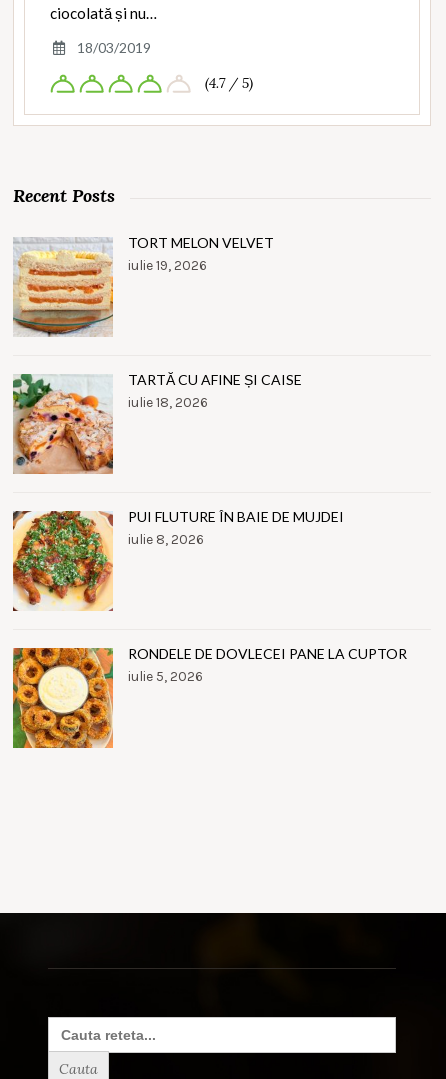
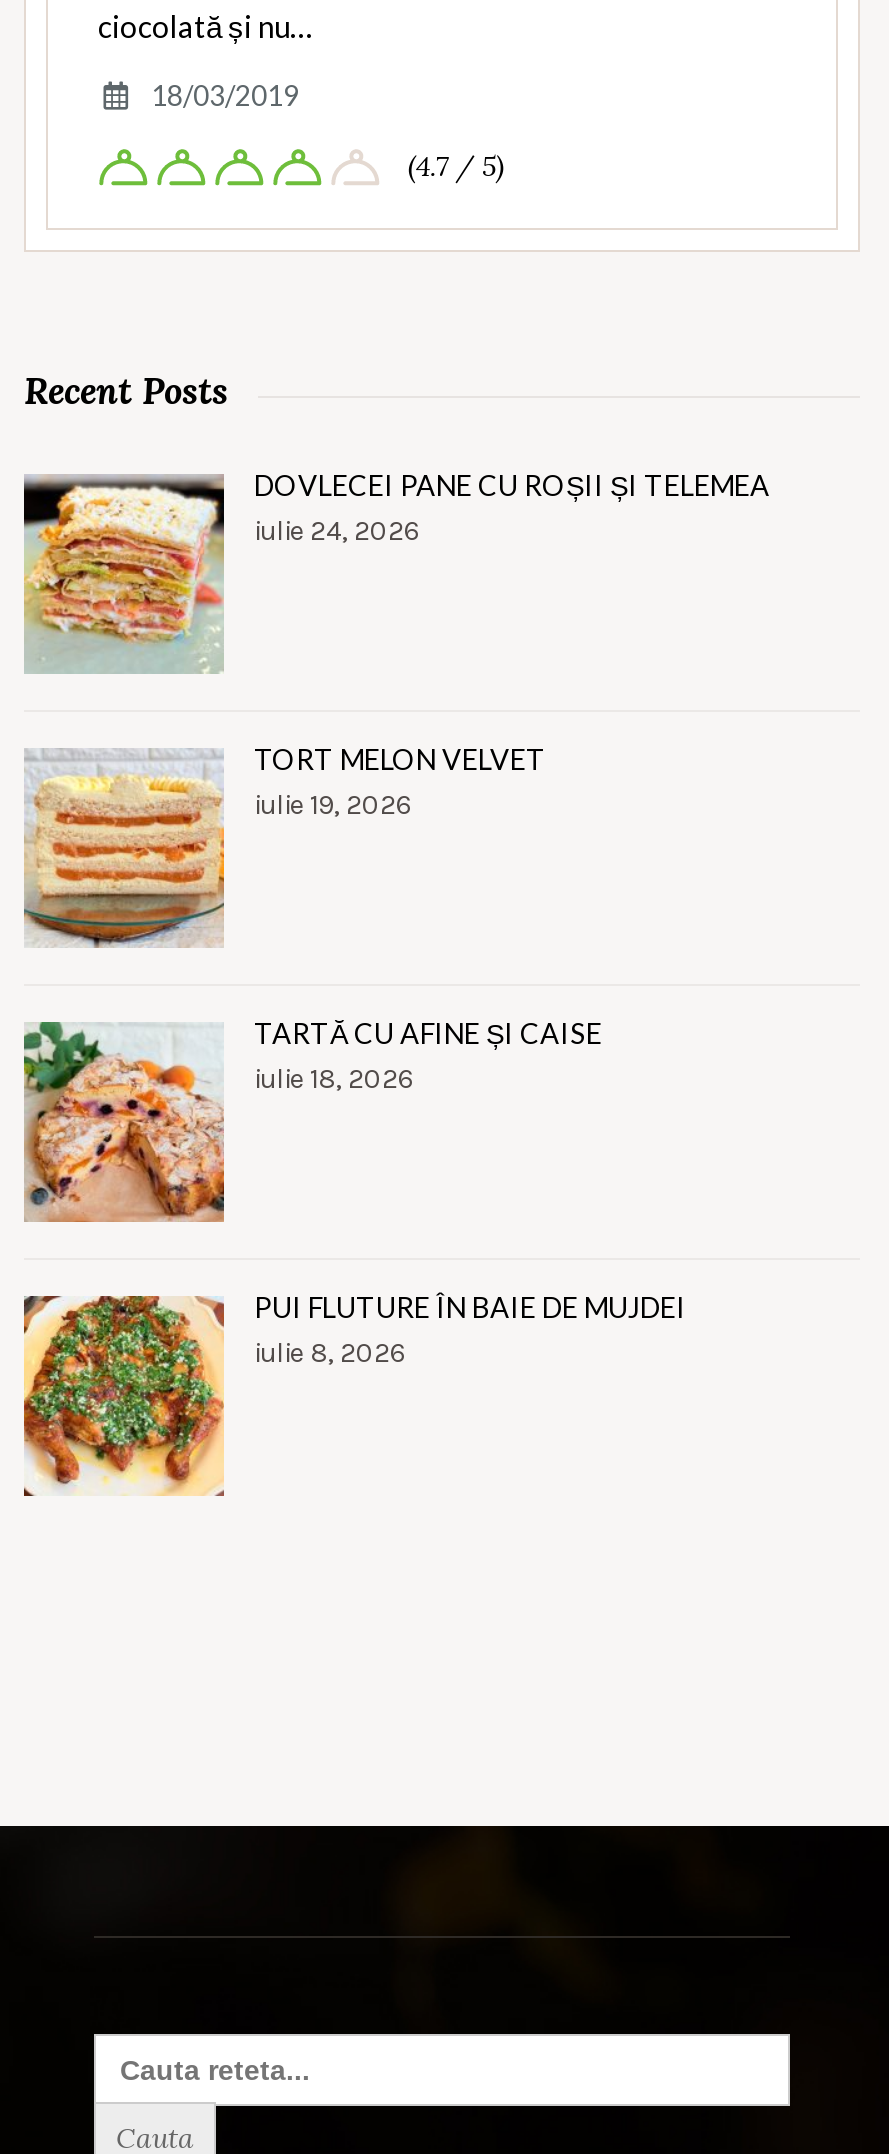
+ [image]
+ DOVLECEI PANE CU ROȘII ȘI TELEMEA
+ iulie 24, 2026

moved down: [image] | TORT MELON VELVET | iulie 19, 2026 | TARTĂ CU AFINE ȘI CAISE | iulie 18, 2026 | PUI FLUTURE ÎN BAIE DE MUJDEI | iulie 8, 2026

moved down: [image]

- [image]
- RONDELE DE DOVLECEI PANE LA CUPTOR
- iulie 5, 2026
